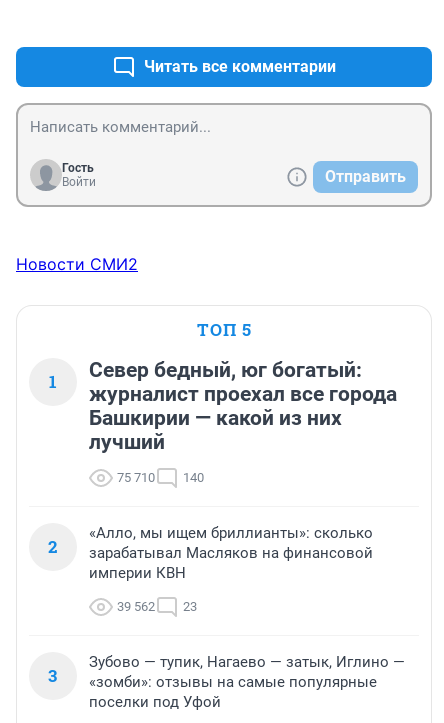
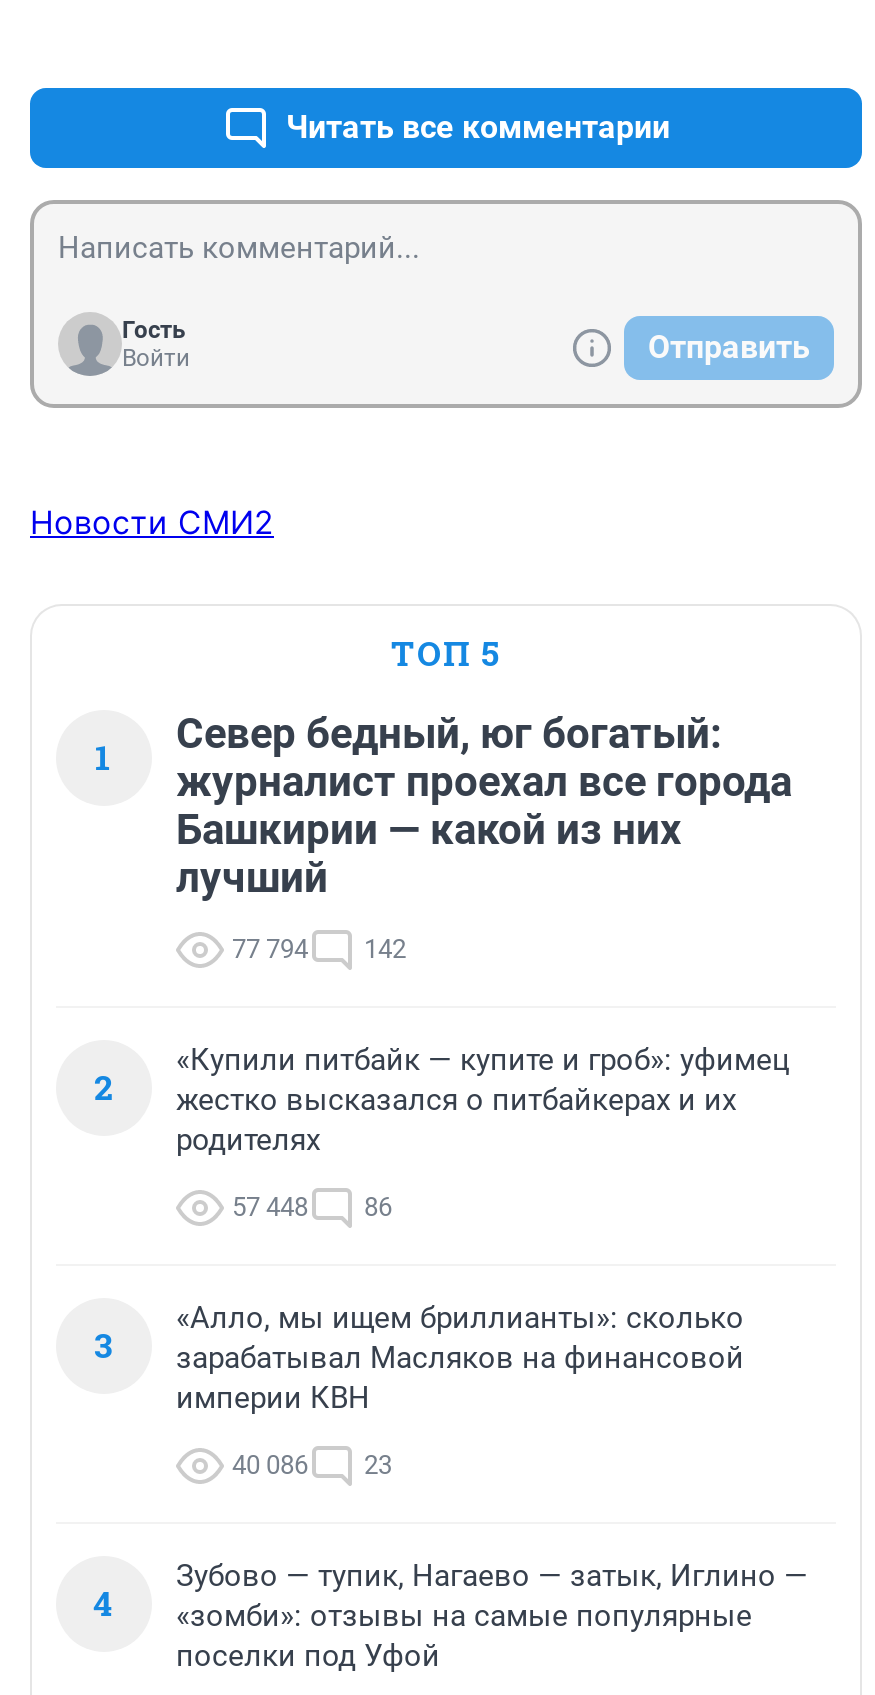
+ «Купили питбайк — купите и гроб»: уфимец
+ жестко высказался о питбайкерах и их
+ родителях
+ 57 448
+ 86
+ 3

- 75 710
+ 77 794

- 140
+ 142

- 39 562 23
+ 40 086 23

- 3 «зомби»: отзывы на самые популярные
+ 4 «зомби»: отзывы на самые популярные
